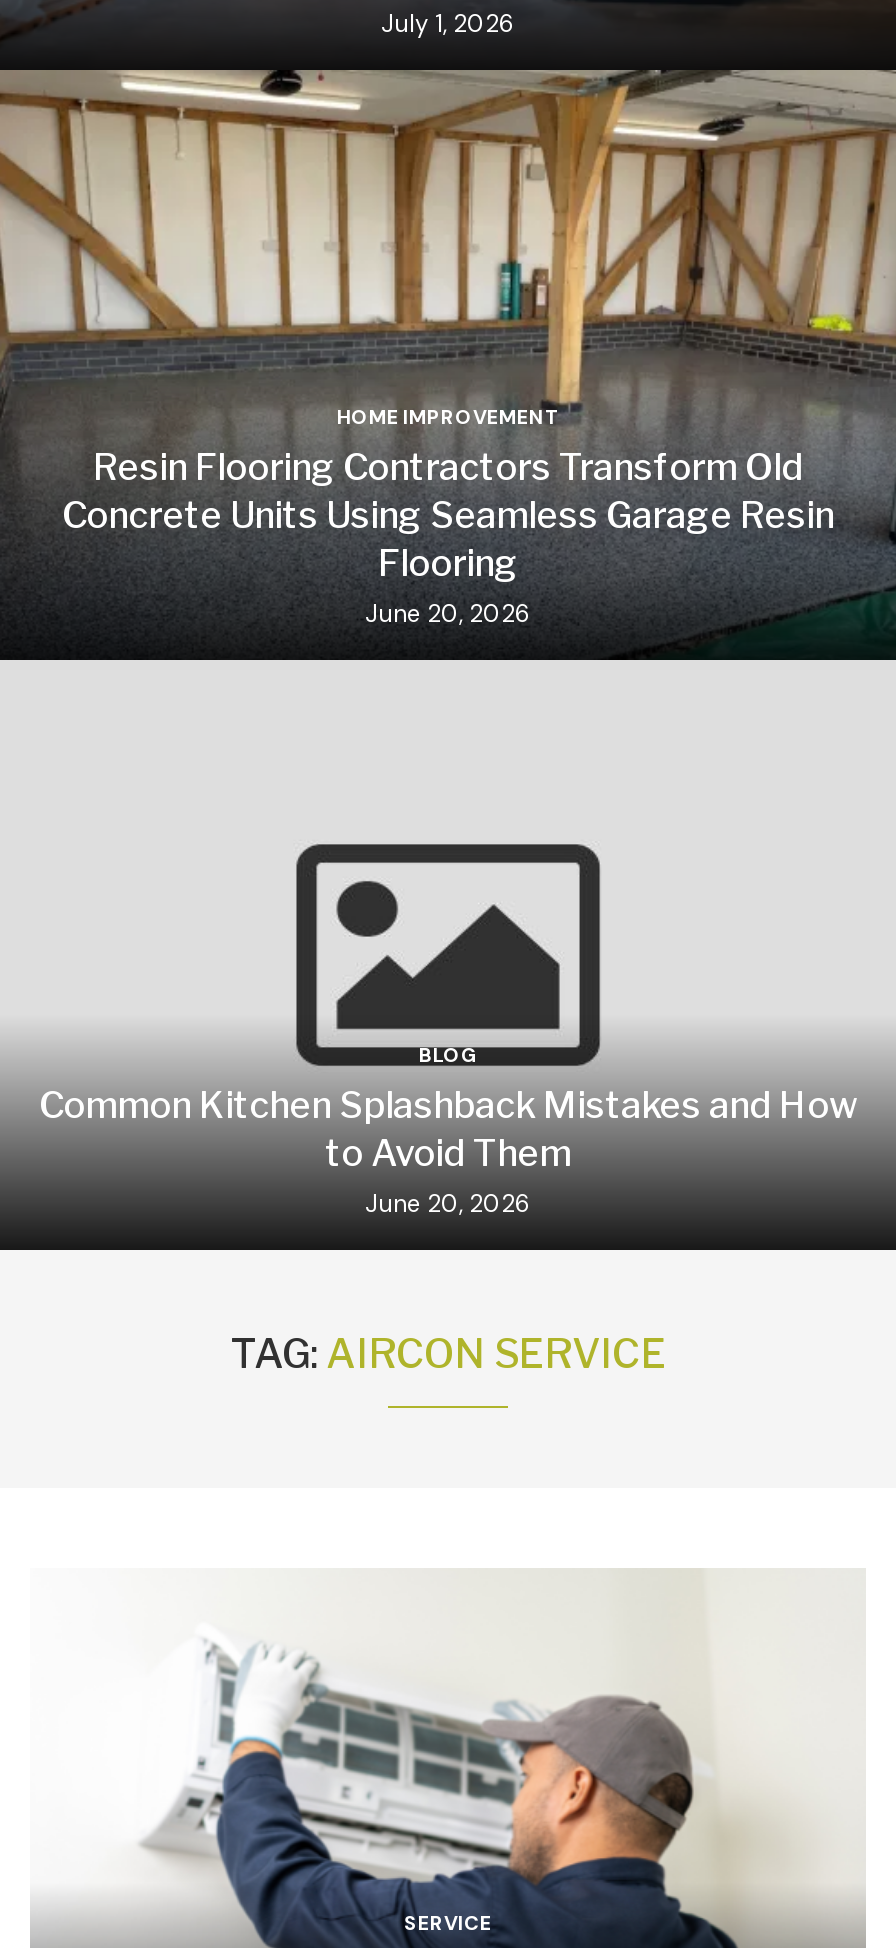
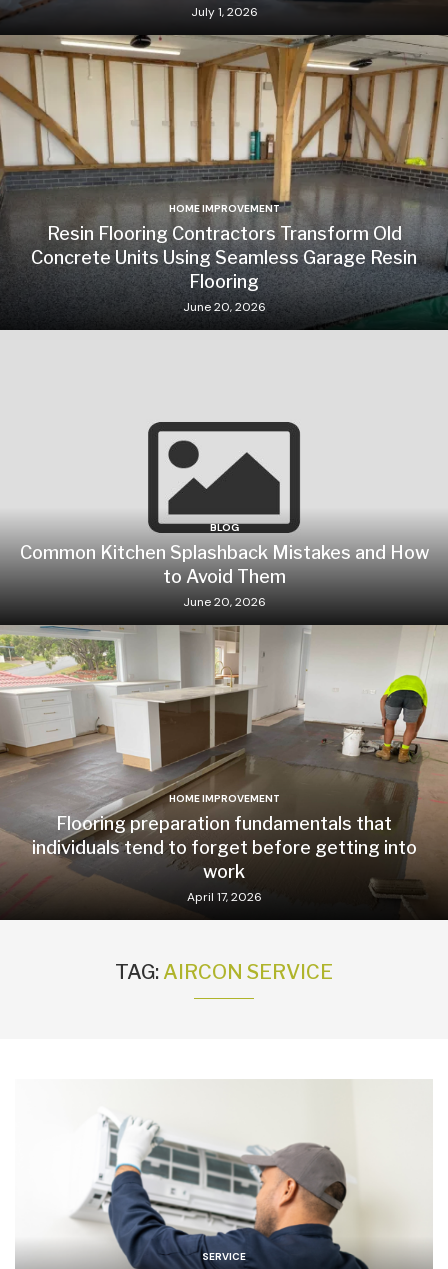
+ [image]
+ HOME IMPROVEMENT
+ Flooring preparation fundamentals that
+ individuals tend to forget before getting into
+ work
+ April 17, 2026
